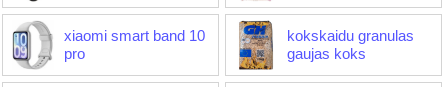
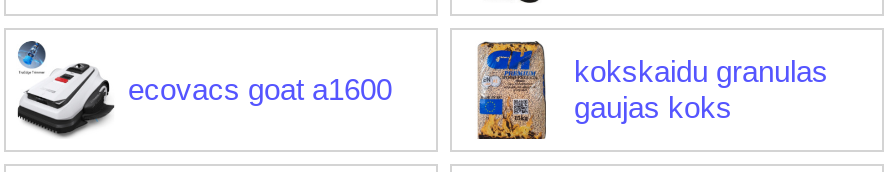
- [image]
- xiaomi smart band 10
- pro
+ [image]
+ ecovacs goat a1600
